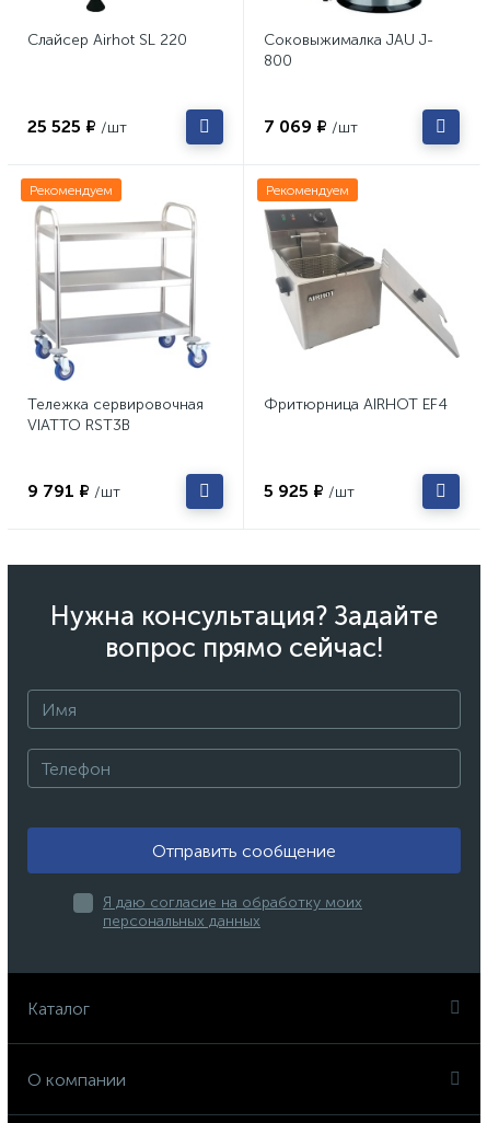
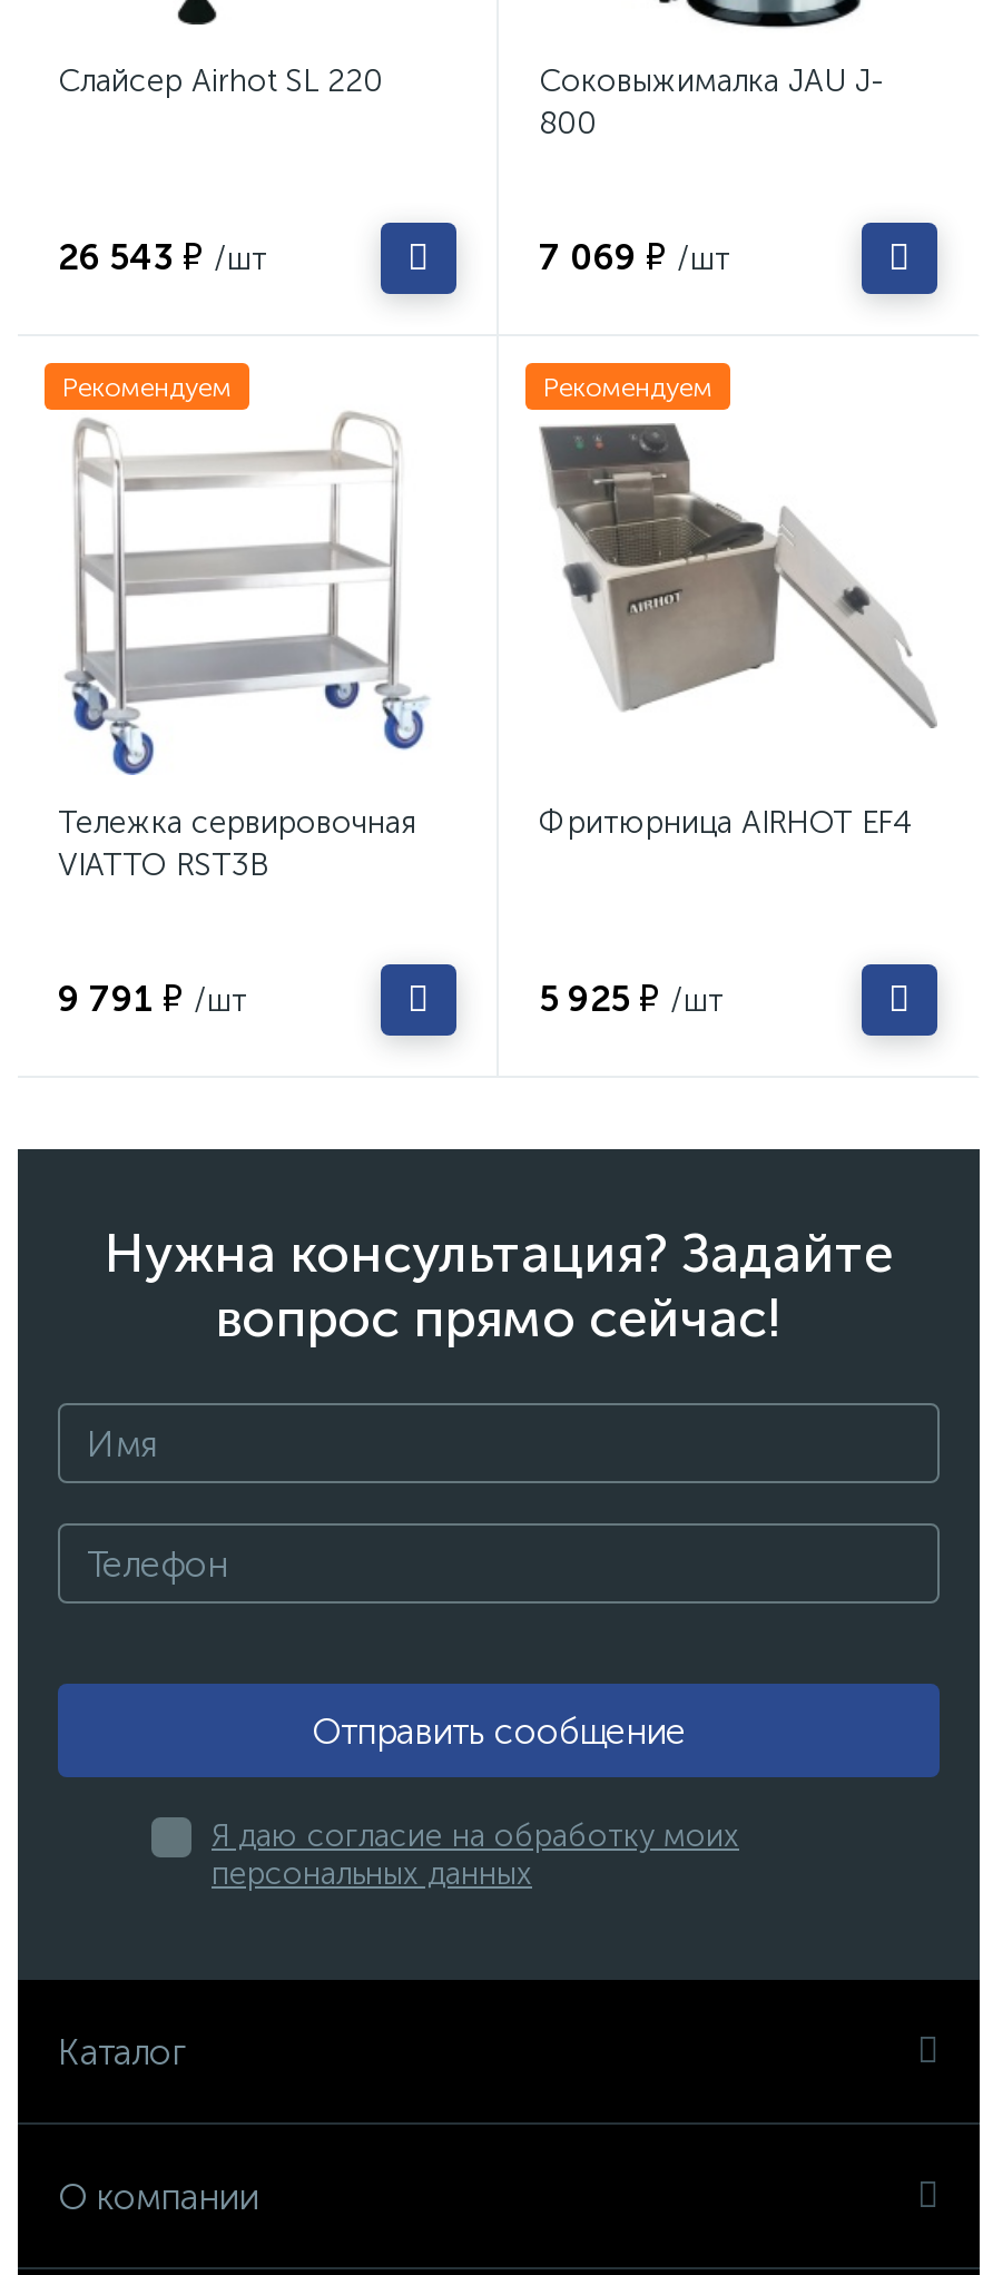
- 25 525 ₽ /шт
+ 26 543 ₽ /шт
